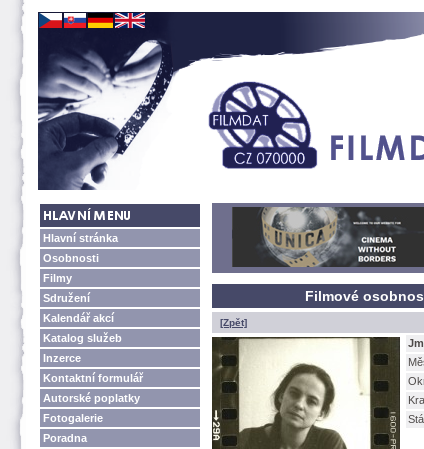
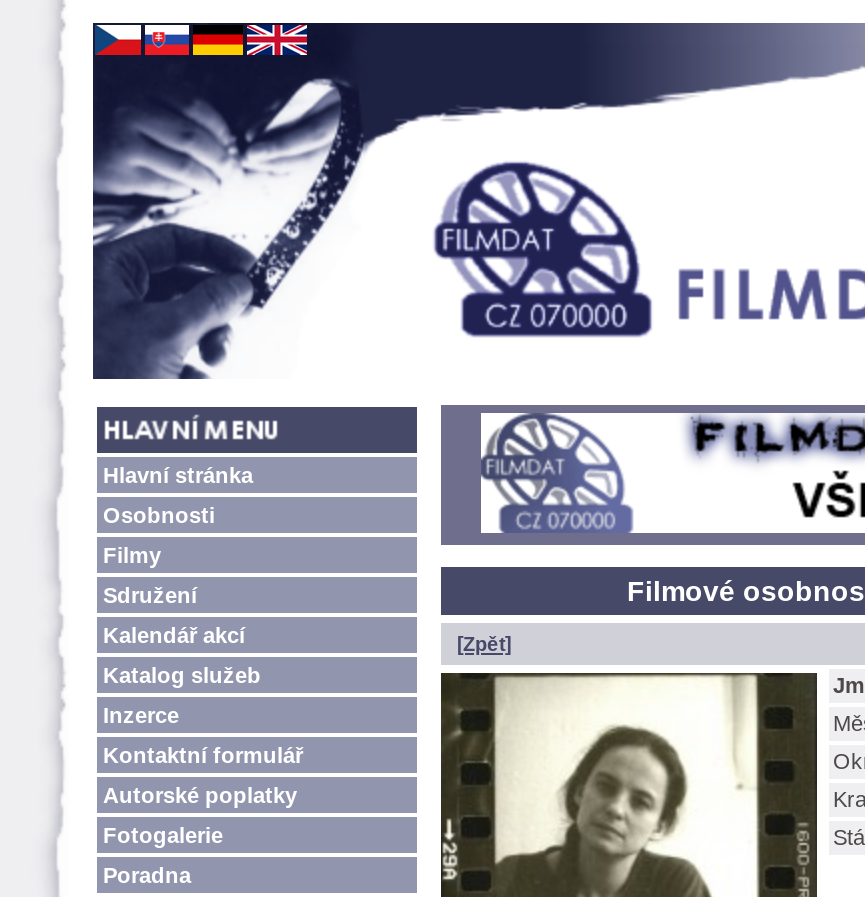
- [image]
+ [image]
